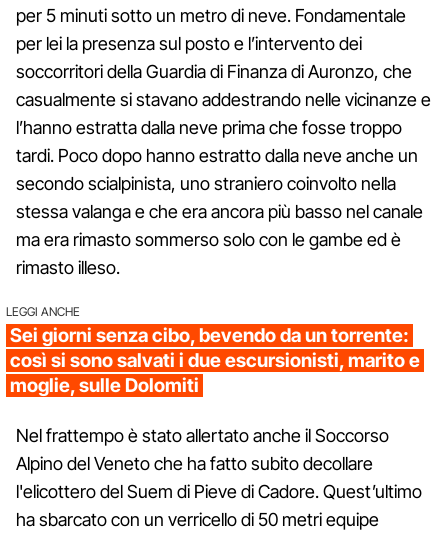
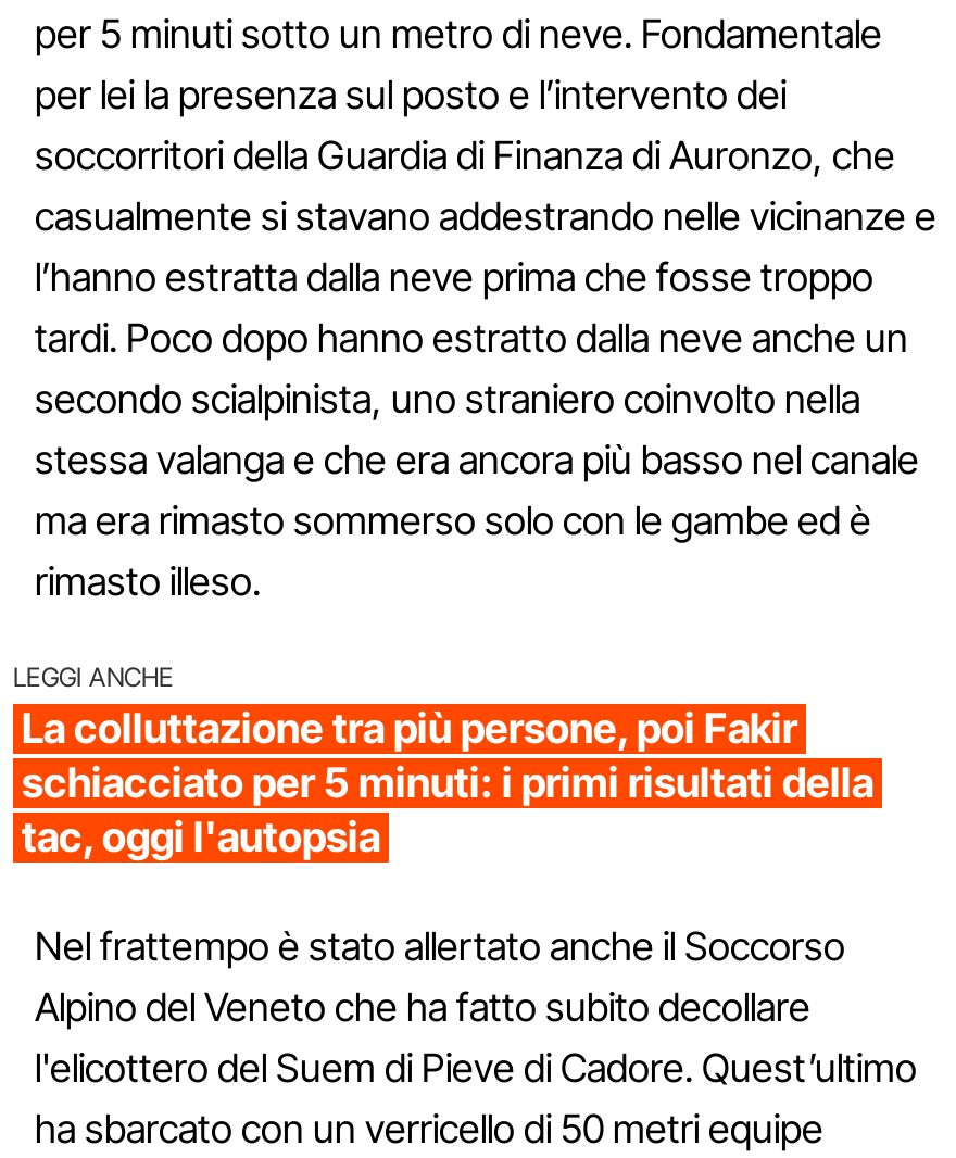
- Sei giorni senza cibo, bevendo da un torrente:
- così si sono salvati i due escursionisti, marito e
- moglie, sulle Dolomiti
+ La colluttazione tra più persone, poi Fakir
+ schiacciato per 5 minuti: i primi risultati della
+ tac, oggi l'autopsia
